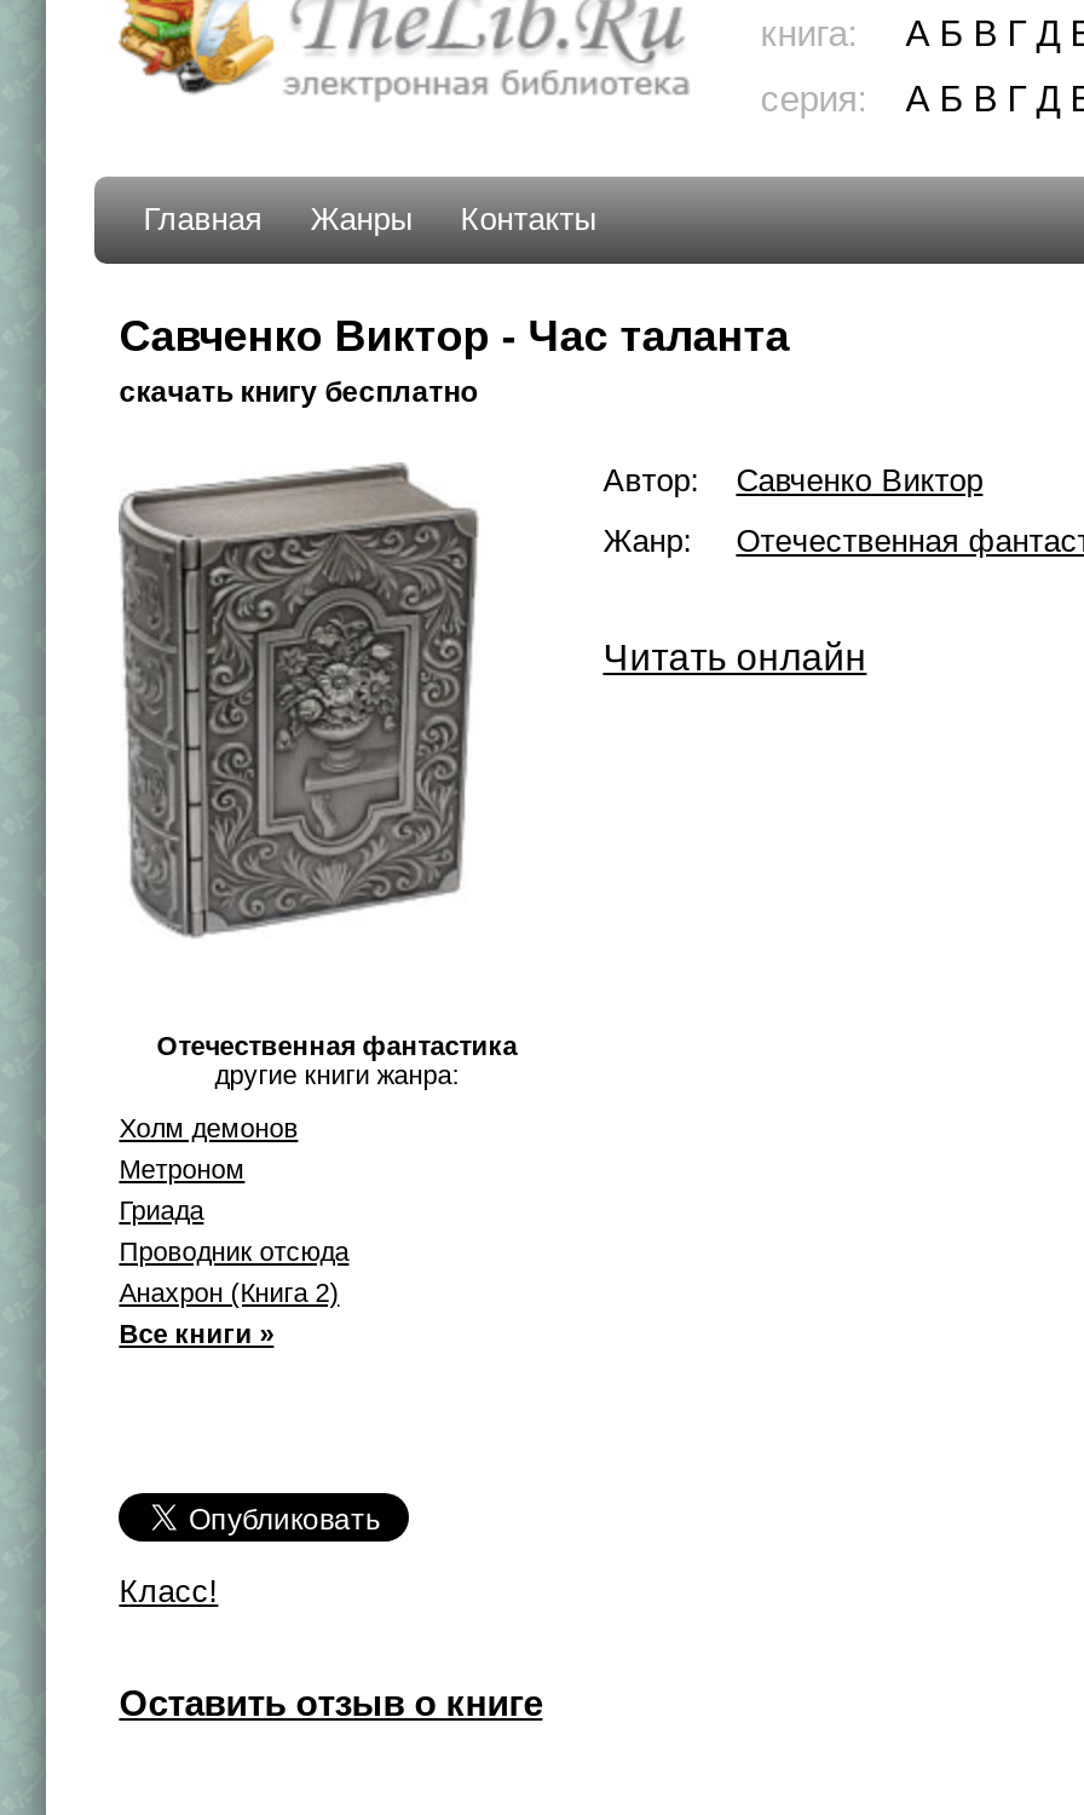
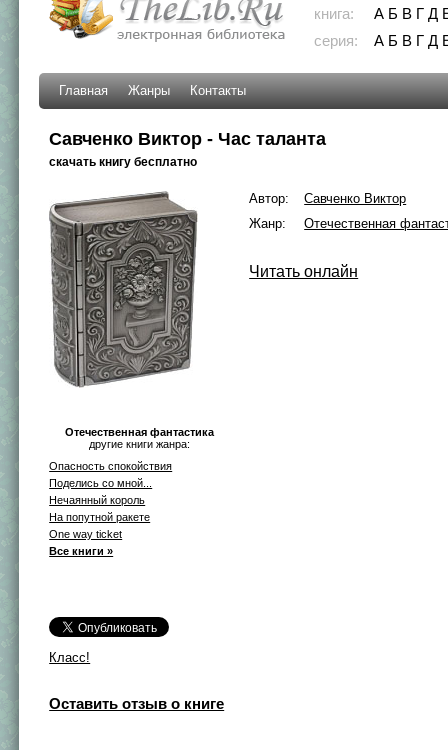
- Холм демонов
- Метроном
- Гриада
- Проводник отсюда
- Анахрон (Книга 2)
+ Опасность спокойствия
+ Поделись со мной...
+ Нечаянный король
+ На попутной ракете
+ One way ticket
